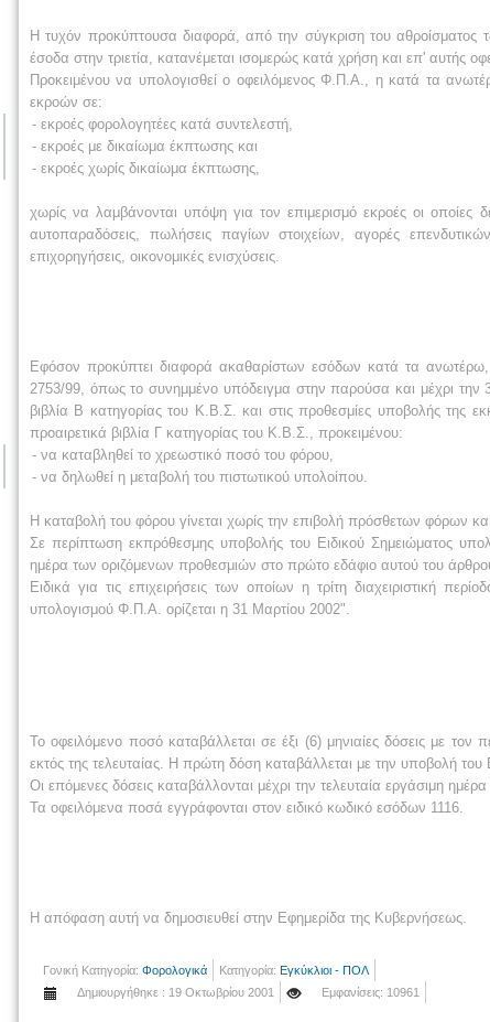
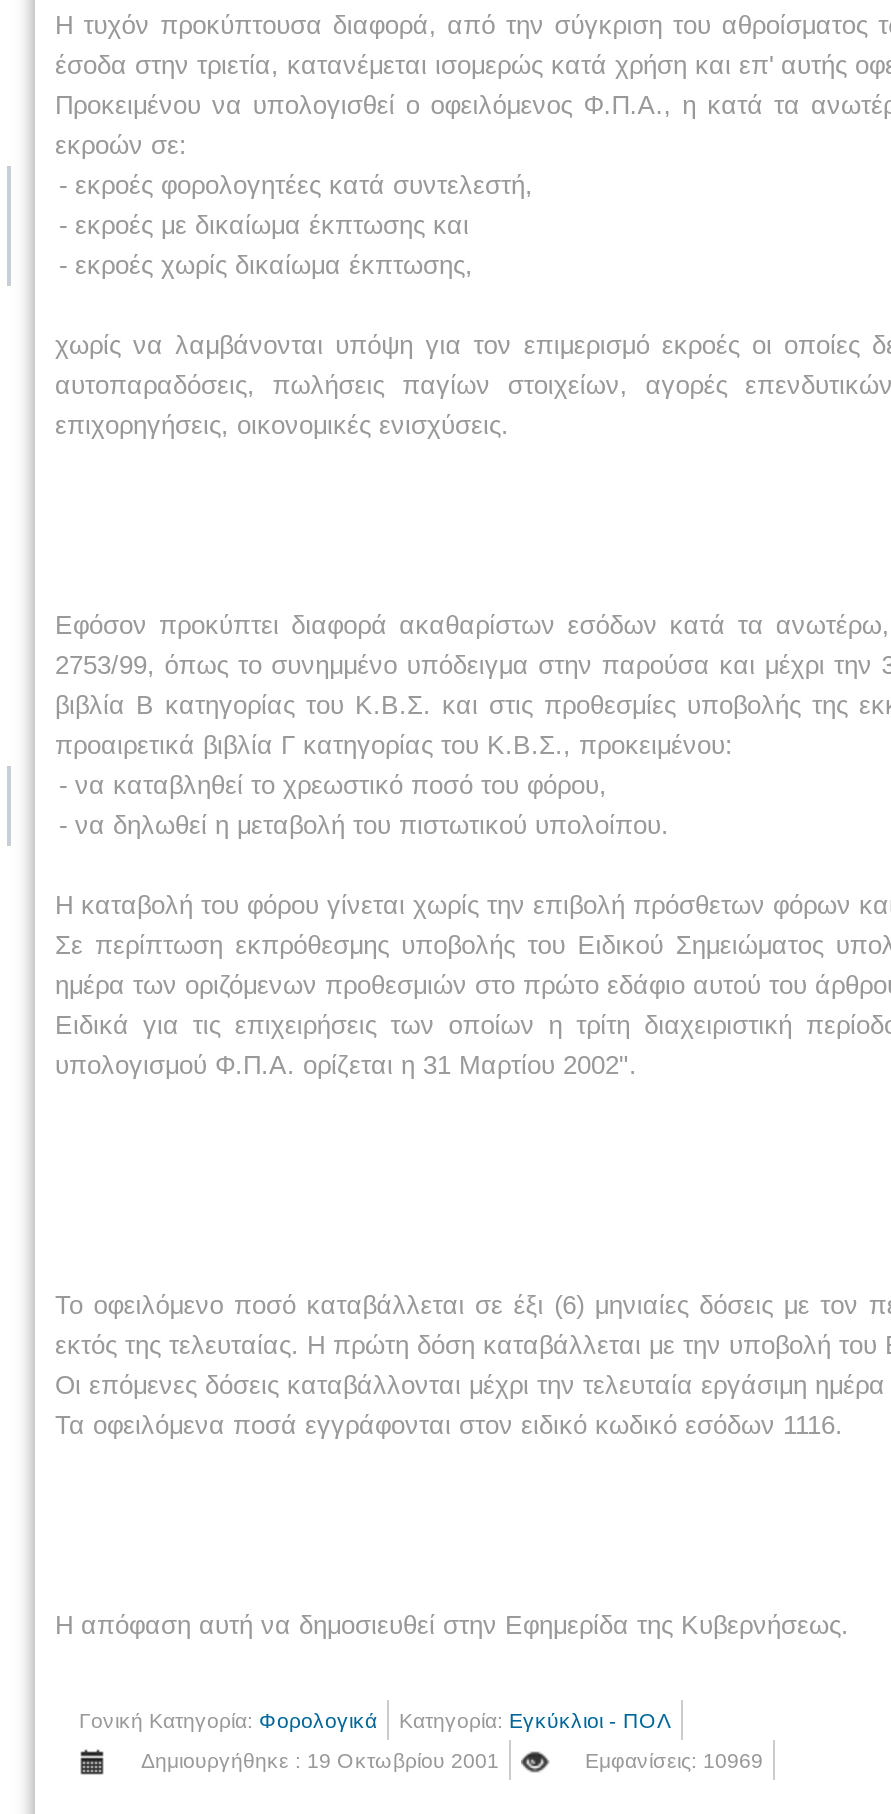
- Εμφανίσεις: 10961
+ Εμφανίσεις: 10969
